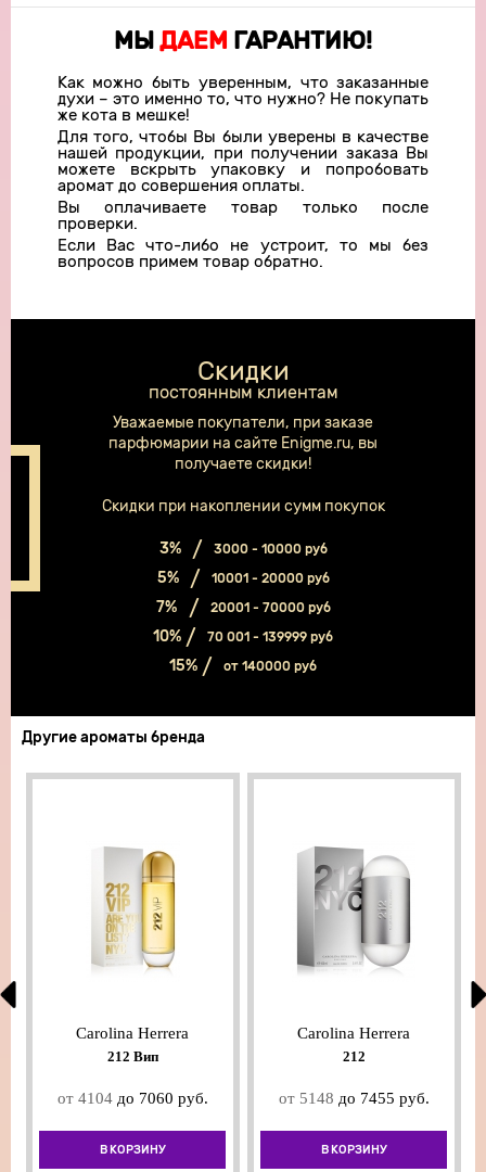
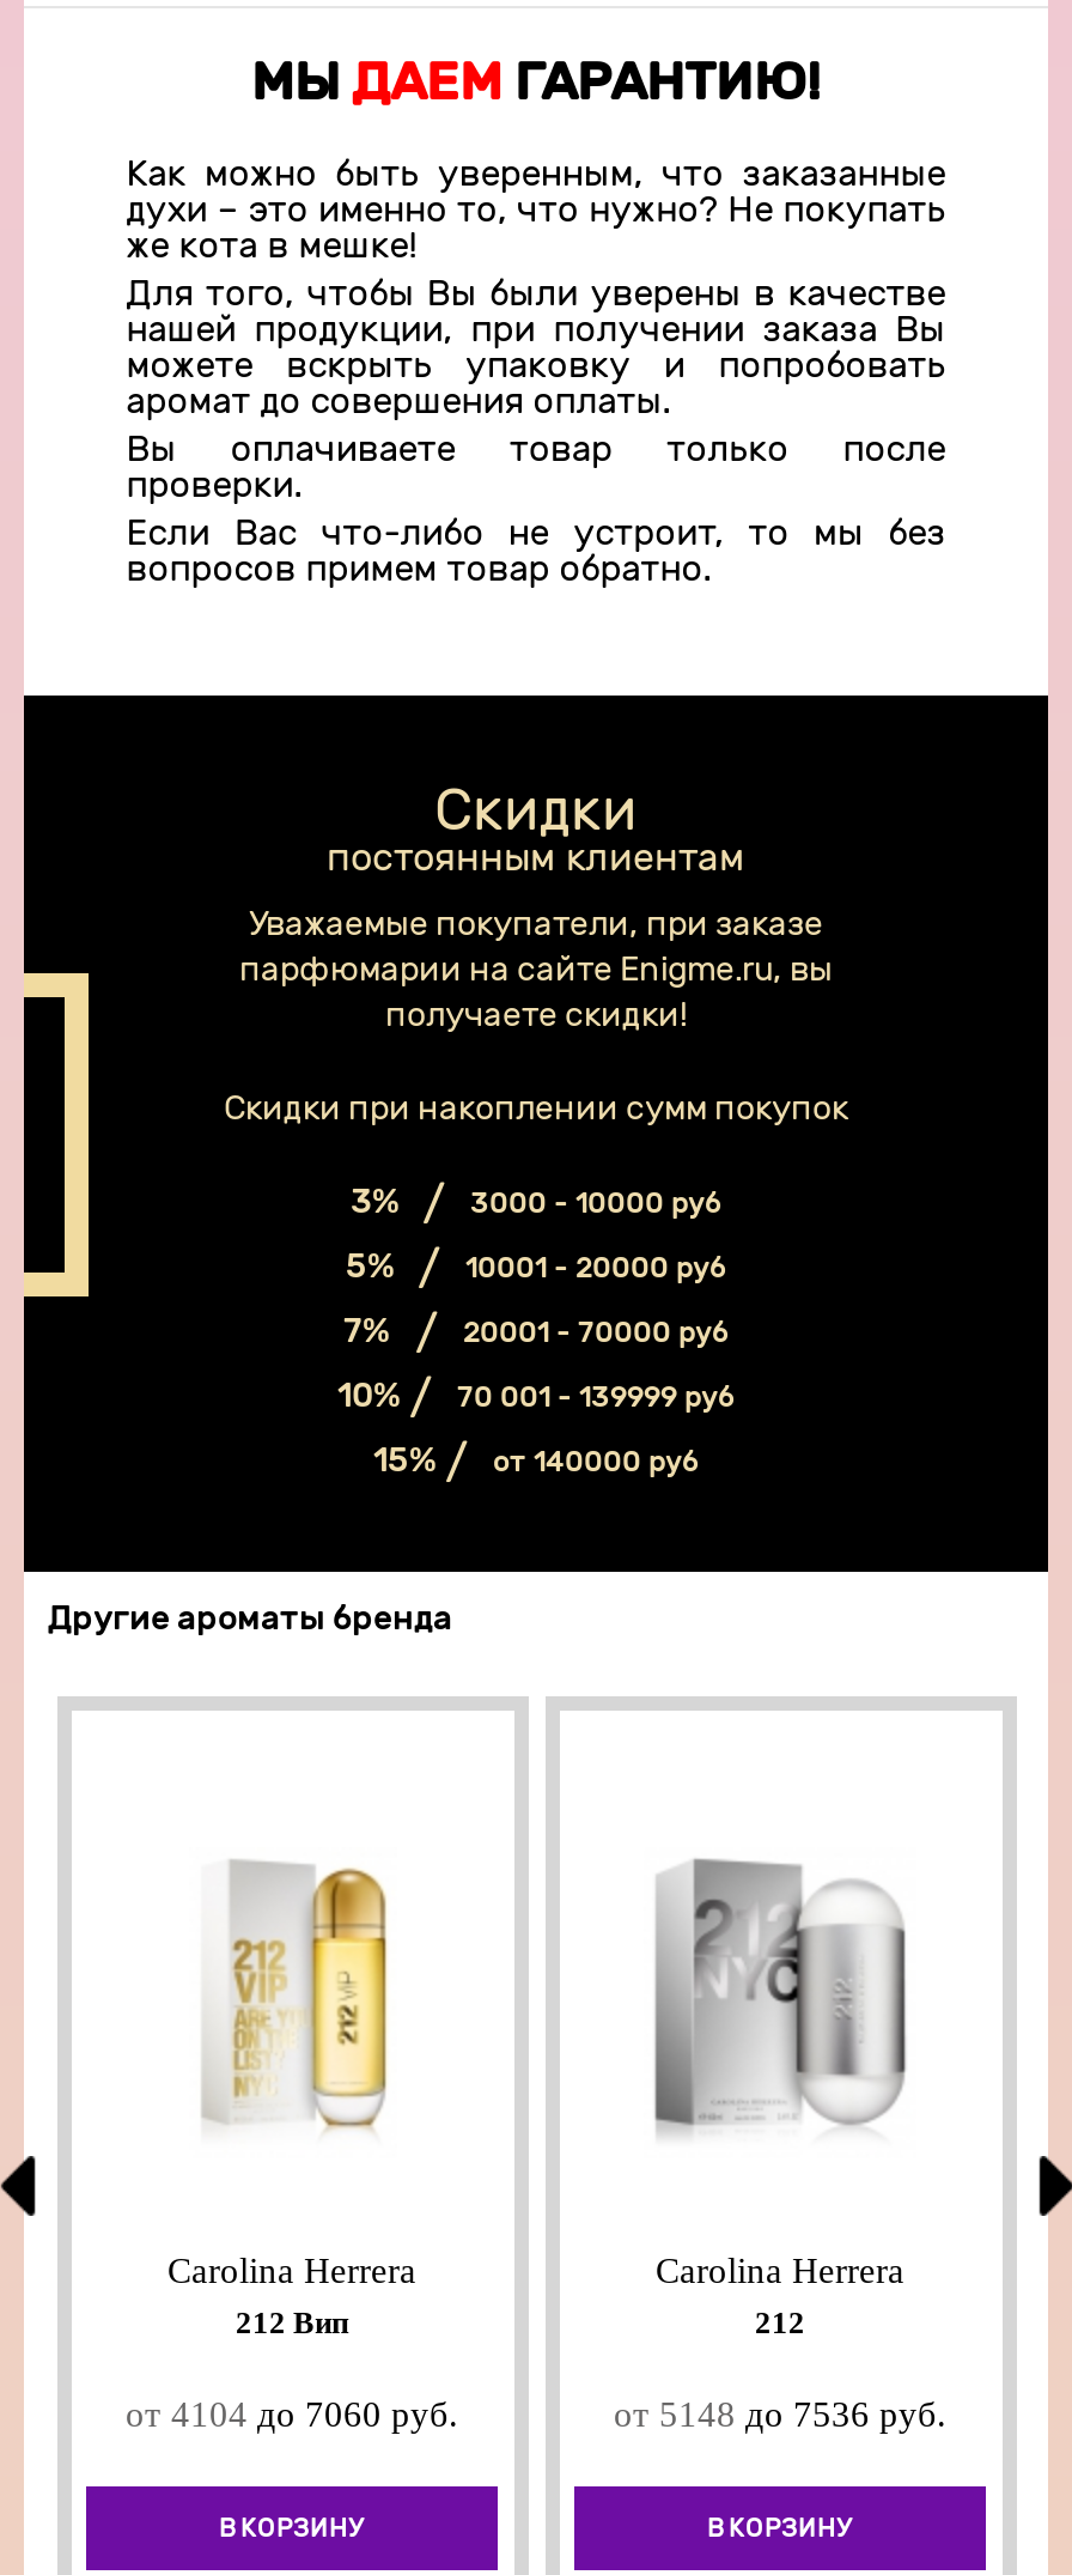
- от 5148 до 7455 руб.
+ от 5148 до 7536 руб.
